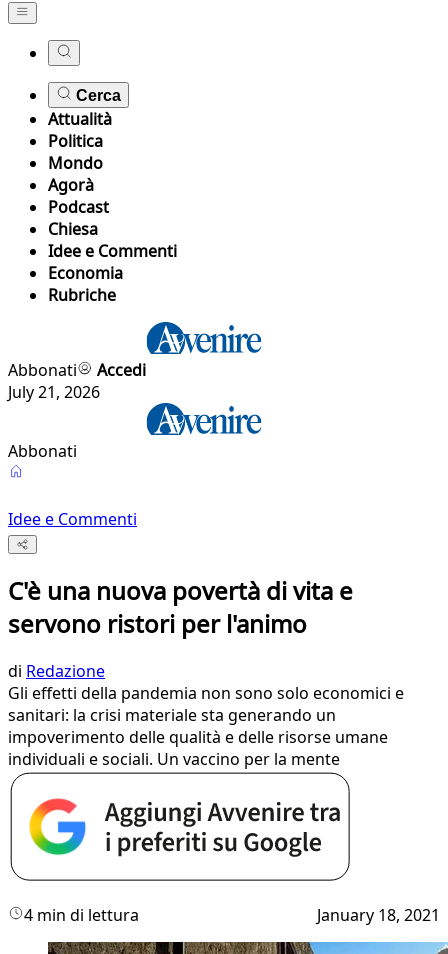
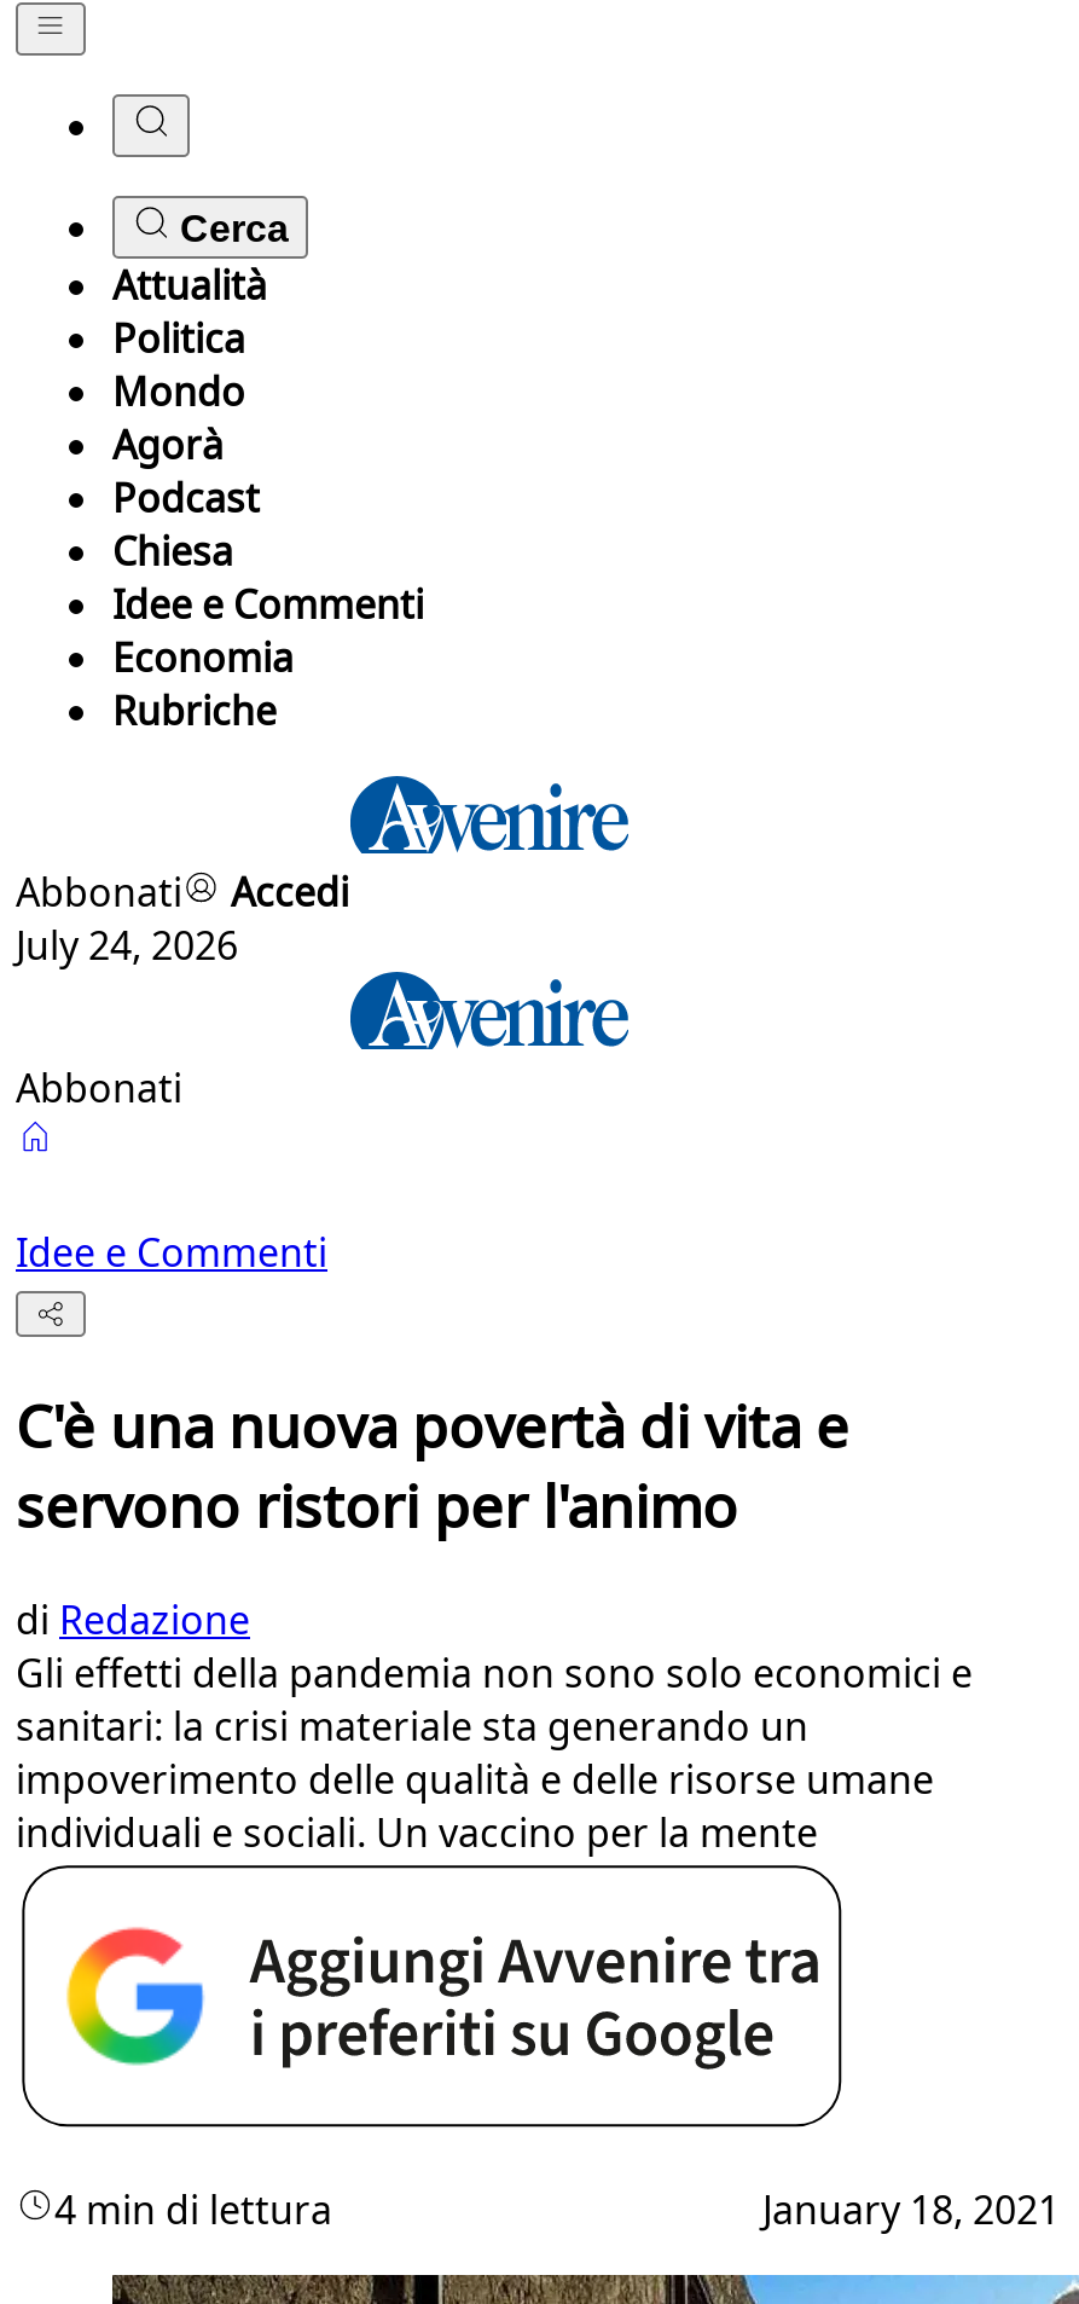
- July 21, 2026
+ July 24, 2026
